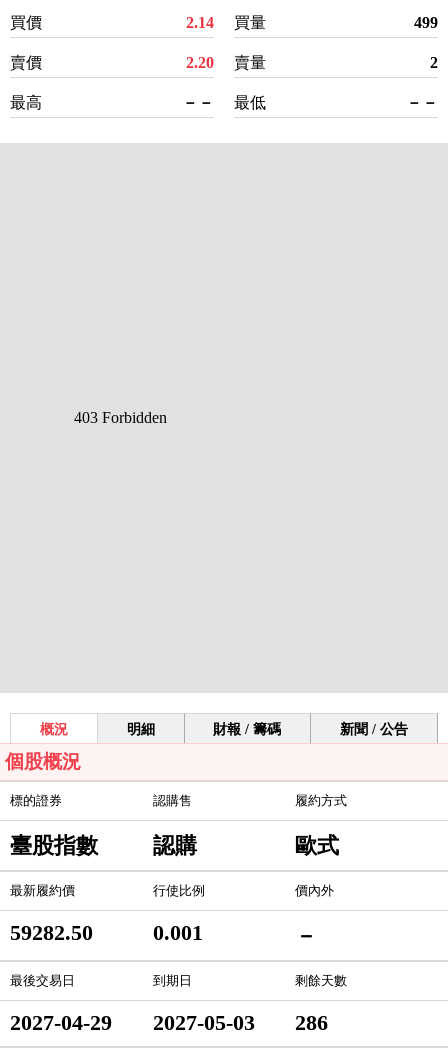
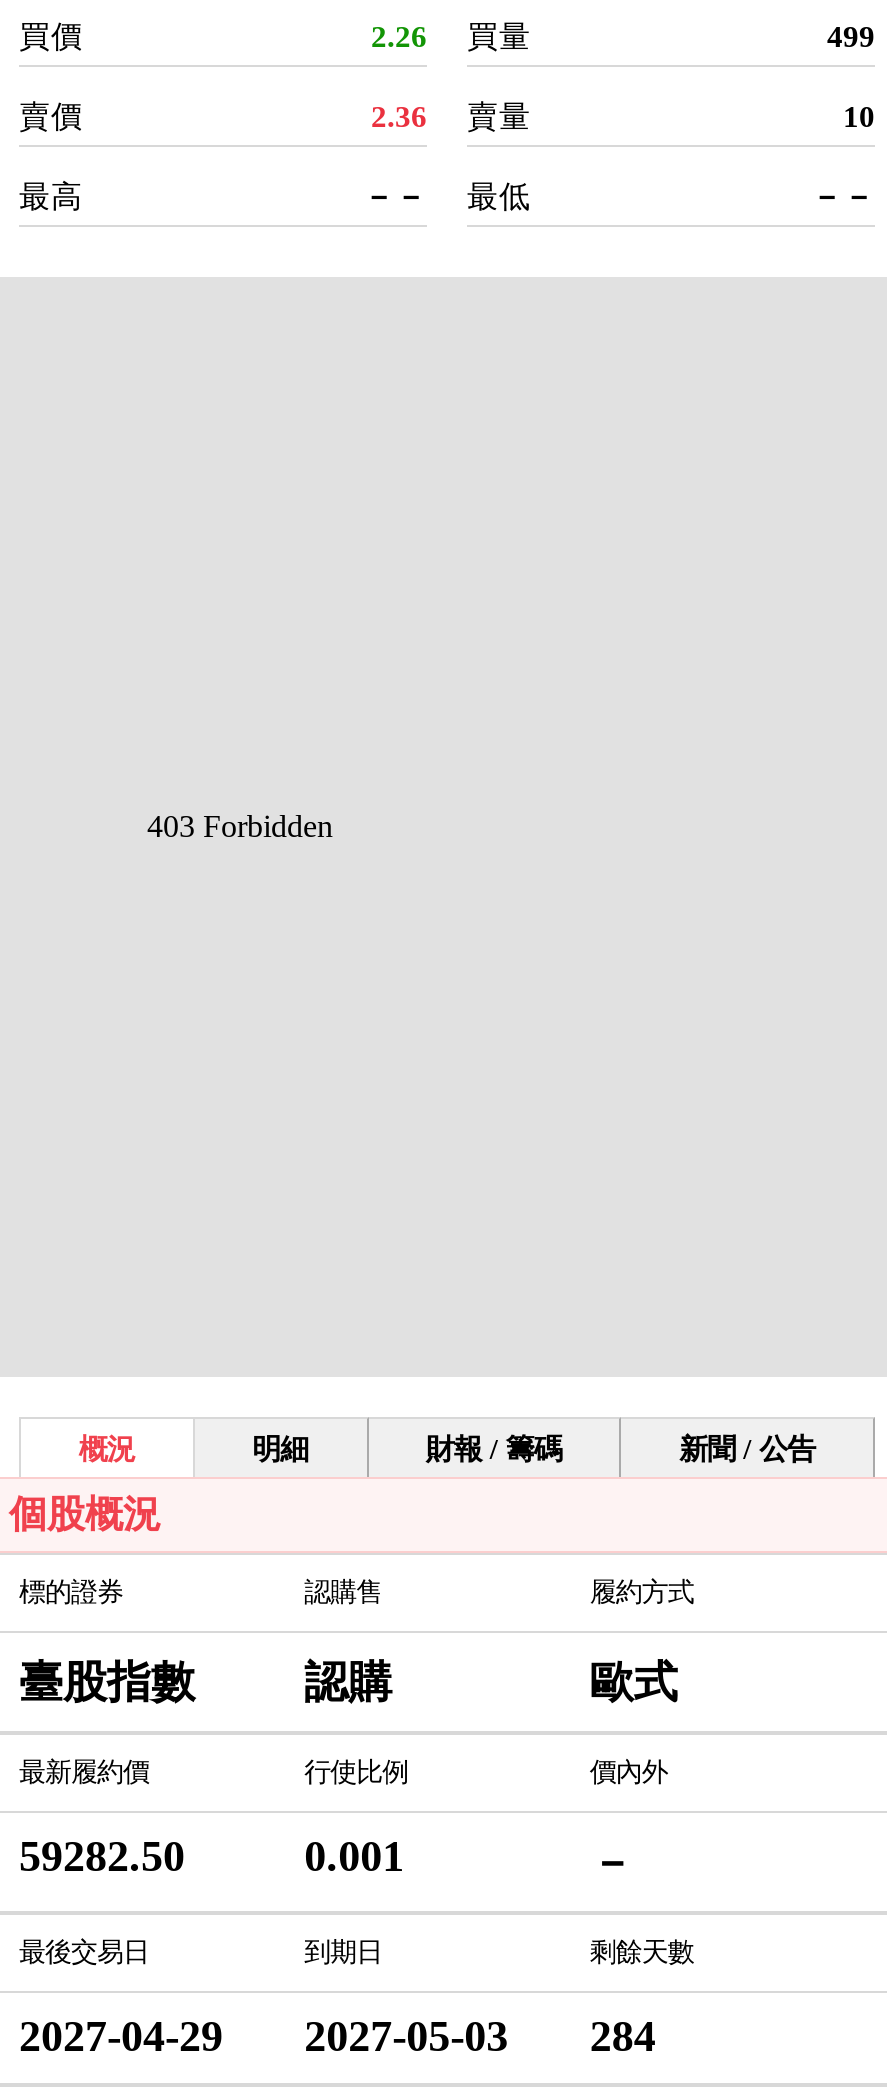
- 2.14 買量
+ 2.26 買量

- 2.20
+ 2.36

- 2
+ 10

- 2027-04-29 2027-05-03 286
+ 2027-04-29 2027-05-03 284
